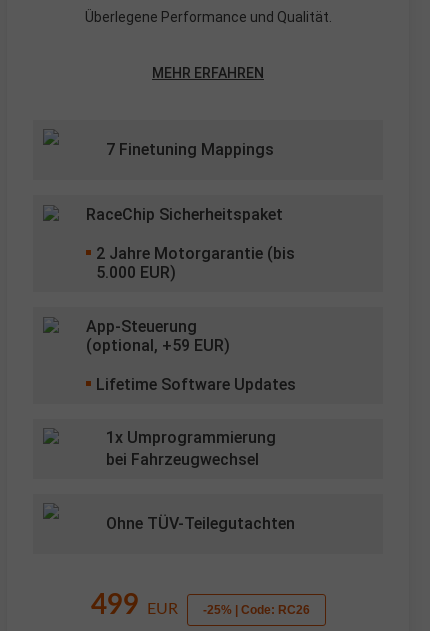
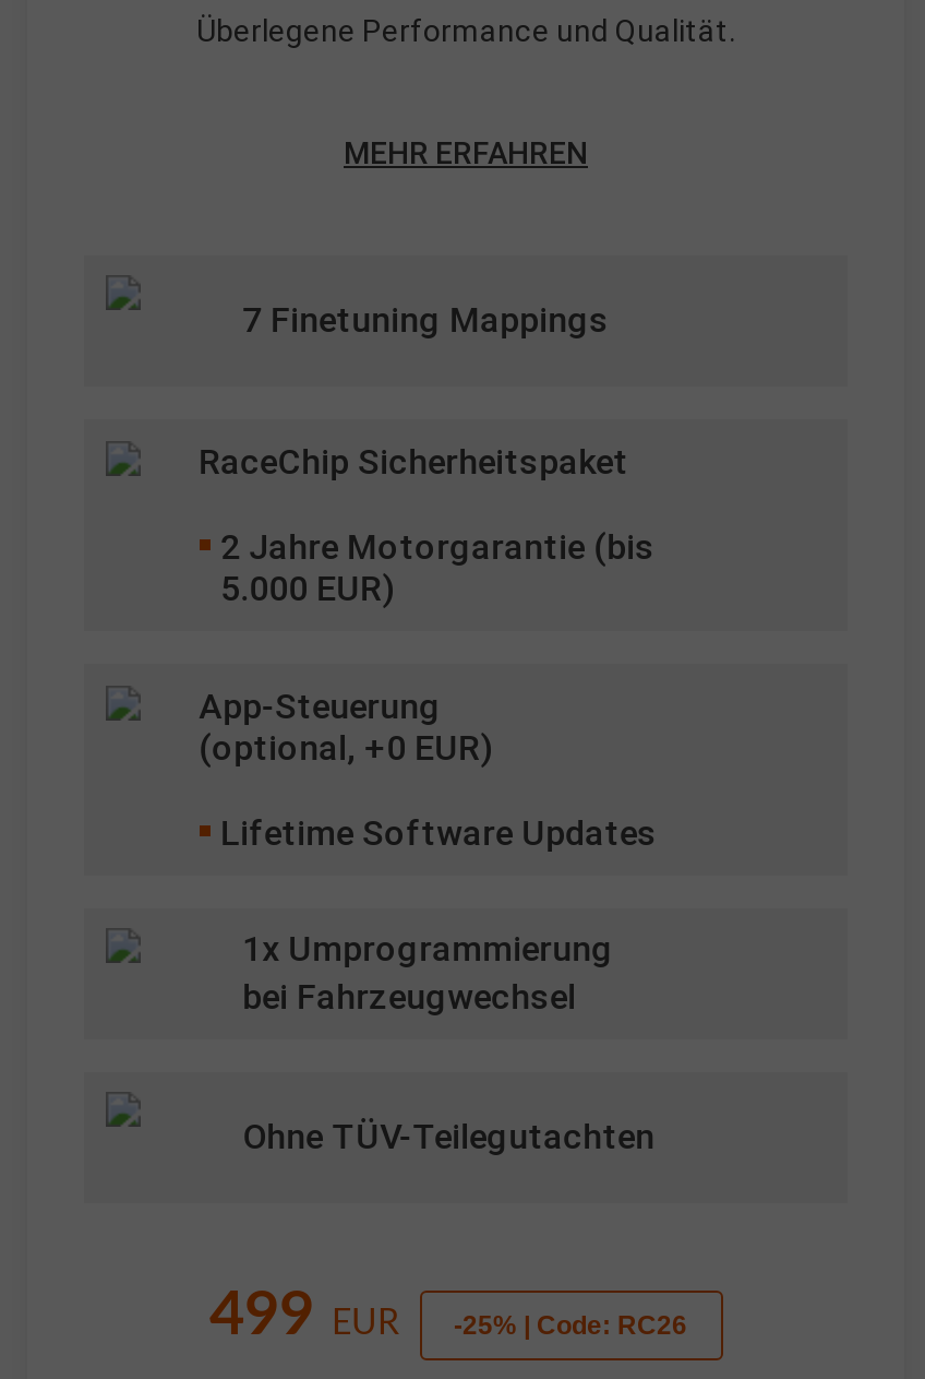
- (optional, +59 EUR)
+ (optional, +0 EUR)
